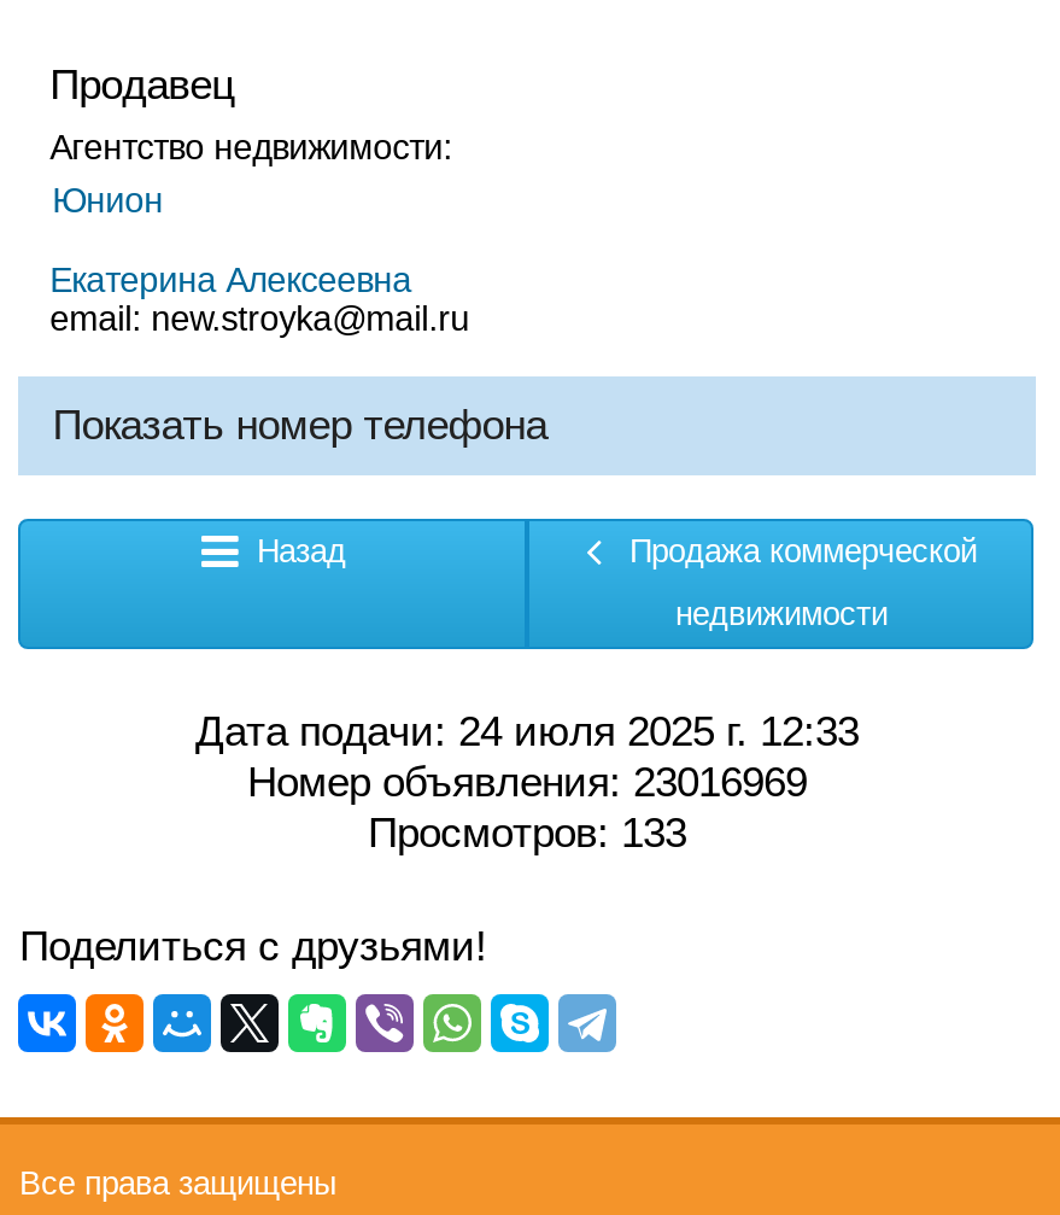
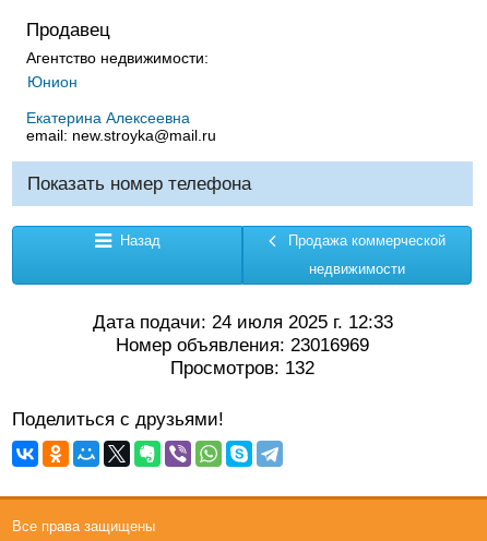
- Просмотров: 133
+ Просмотров: 132
